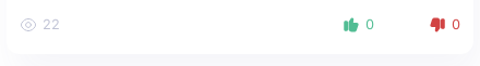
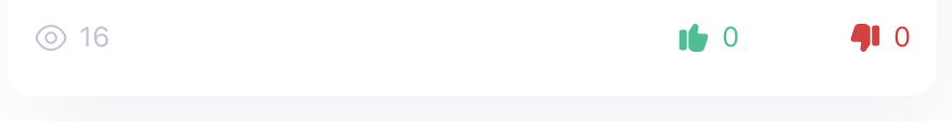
- 22
+ 16
